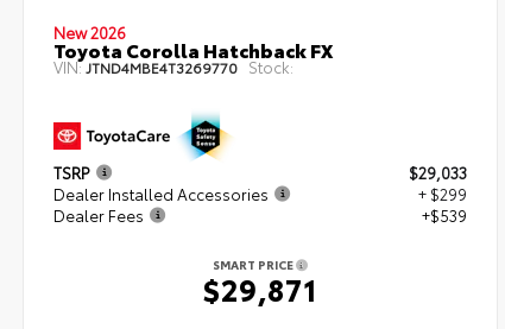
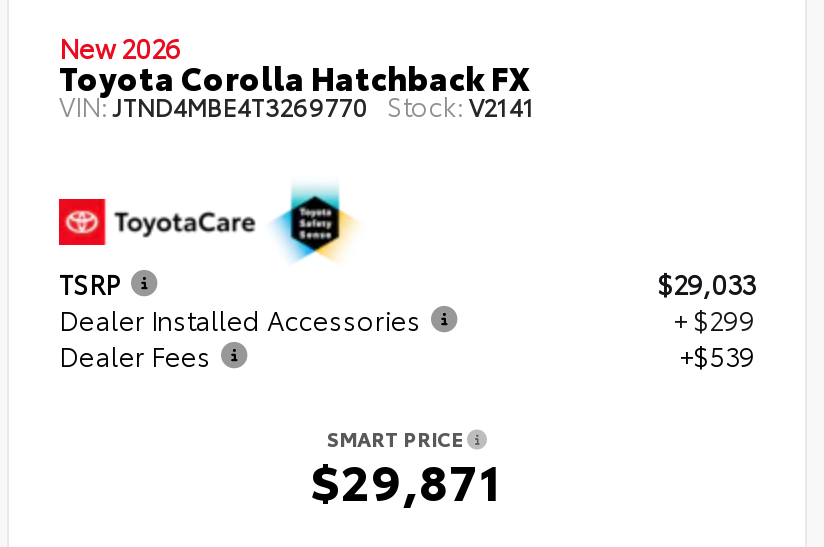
- VIN:JTND4MBE4T3269770 Stock:
+ VIN:JTND4MBE4T3269770 Stock:V2141
